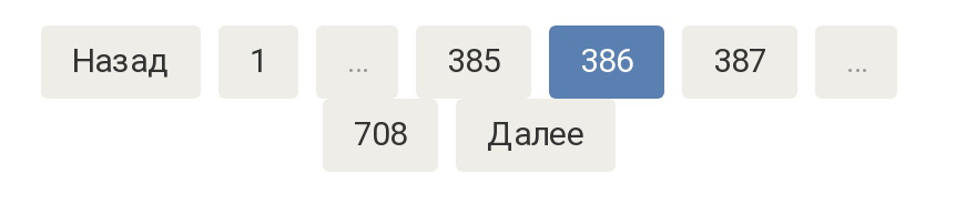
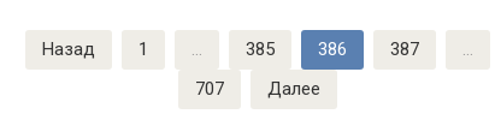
- 708 Далее
+ 707 Далее
